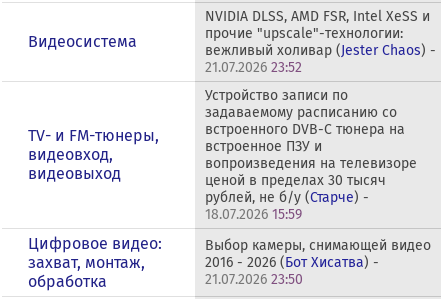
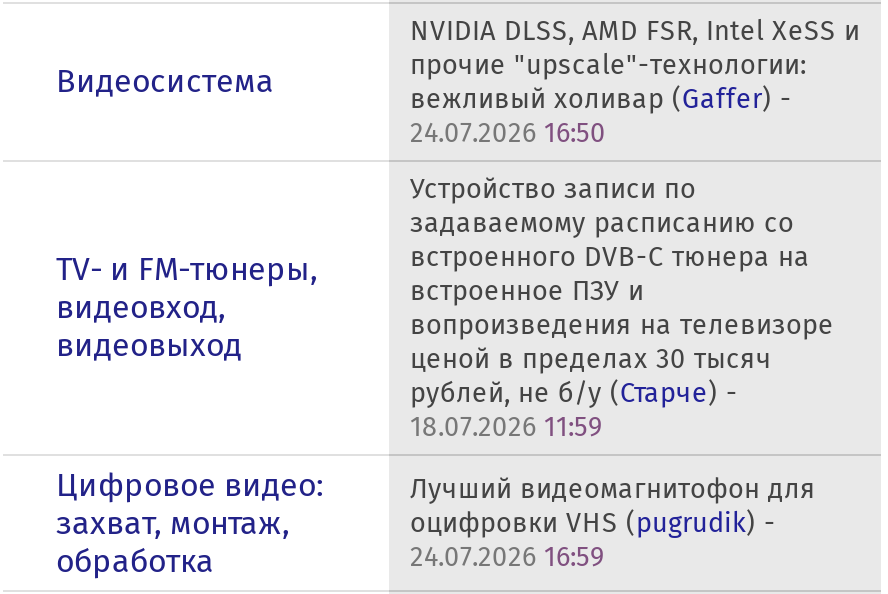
- вежливый холивар (Jester Chaos) -
- 21.07.2026 23:52
+ вежливый холивар (Gaffer) -
+ 24.07.2026 16:50

- 18.07.2026 15:59
+ 18.07.2026 11:59

- Выбор камеры, снимающей видео
- 2016 - 2026 (Бот Хисатва) -
- 21.07.2026 23:50
+ Лучший видеомагнитофон для
+ оцифровки VHS (pugrudik) -
+ 24.07.2026 16:59
